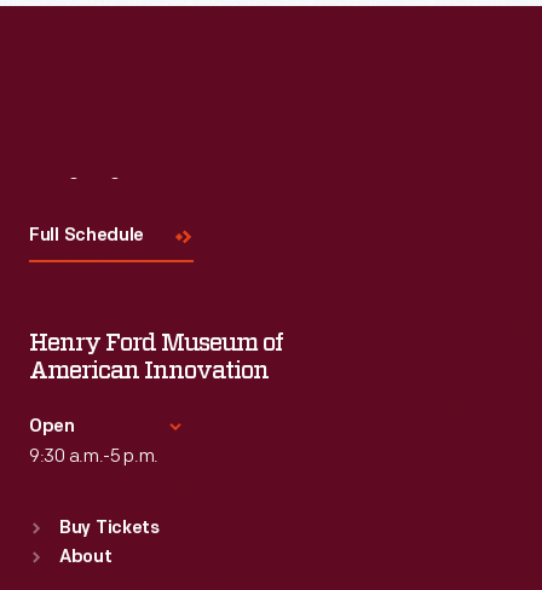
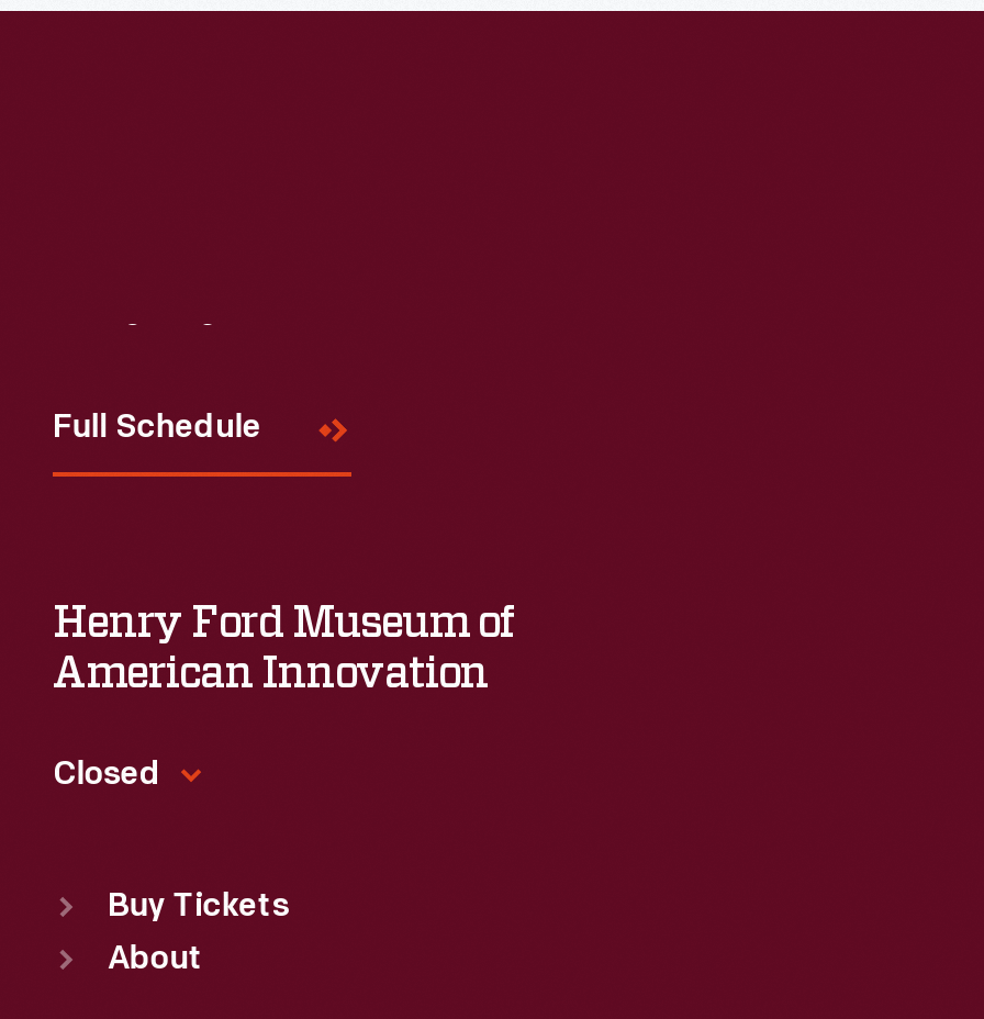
- Open
- 9:30 a.m.-5 p.m.
+ Closed
